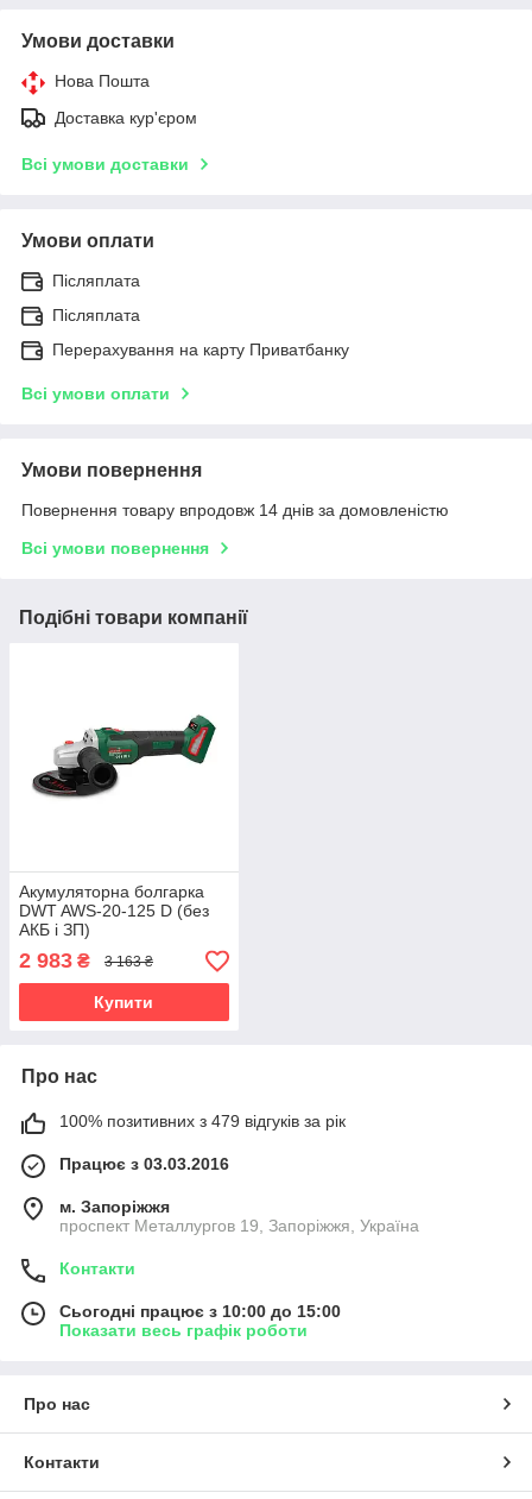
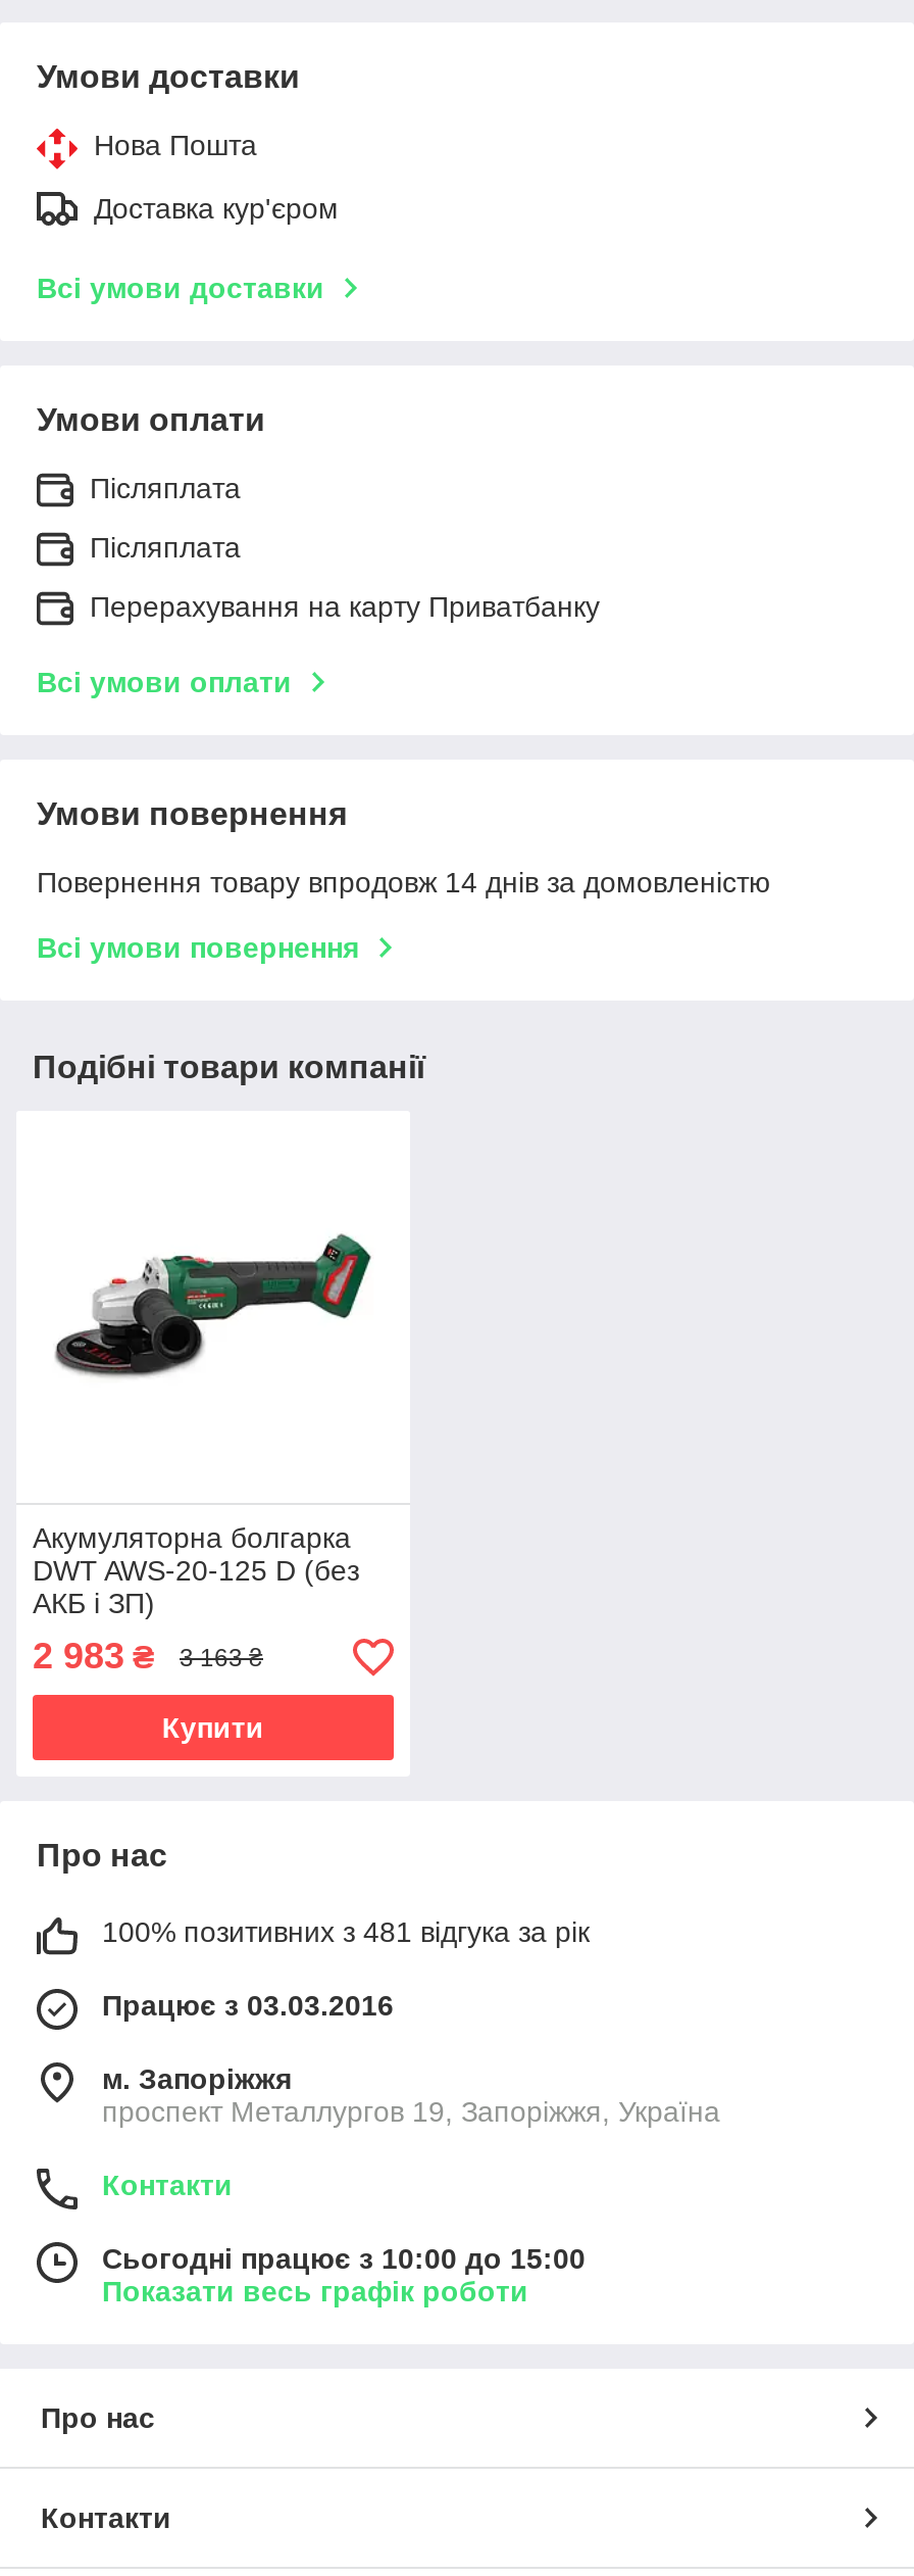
- 100% позитивних з 479 відгуків за рік
+ 100% позитивних з 481 відгука за рік
